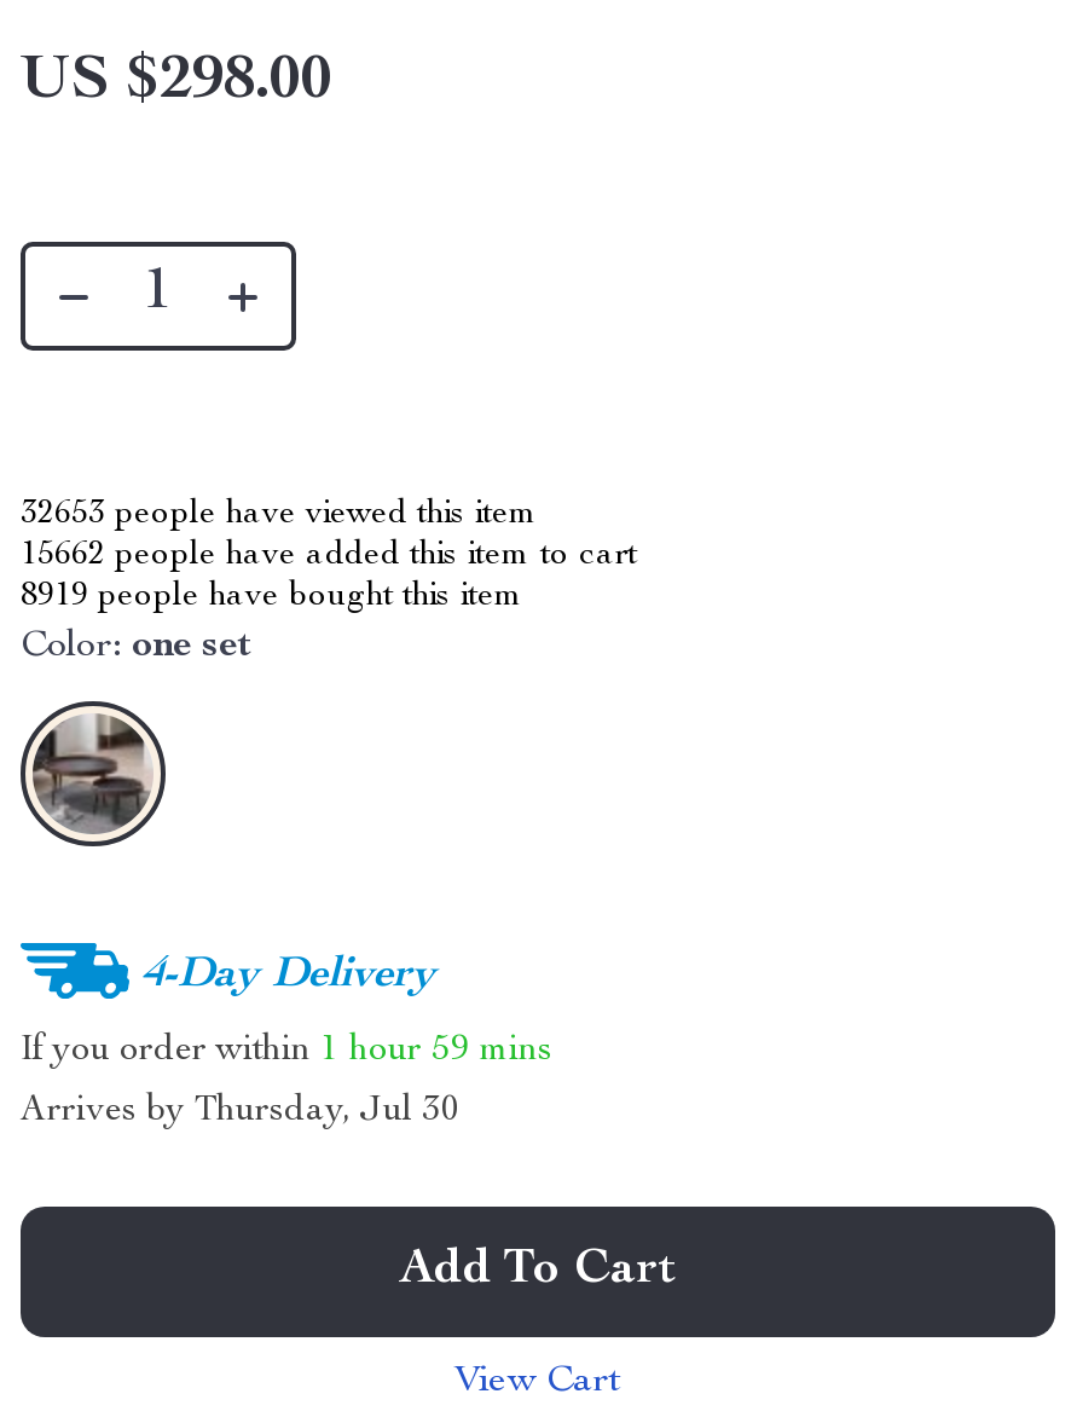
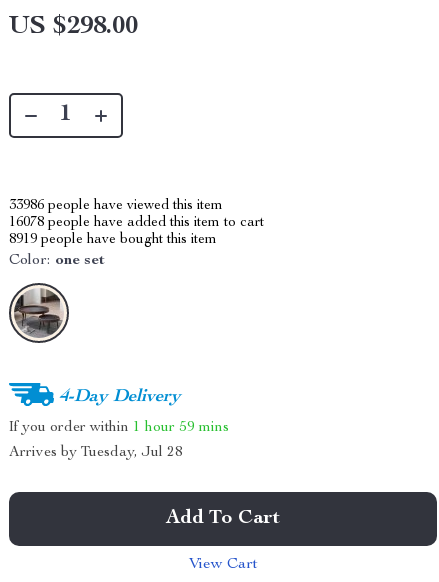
- 32653 people have viewed this item
+ 33986 people have viewed this item

- 15662 people have added this item to cart
+ 16078 people have added this item to cart

- Arrives by Thursday, Jul 30
+ Arrives by Tuesday, Jul 28
